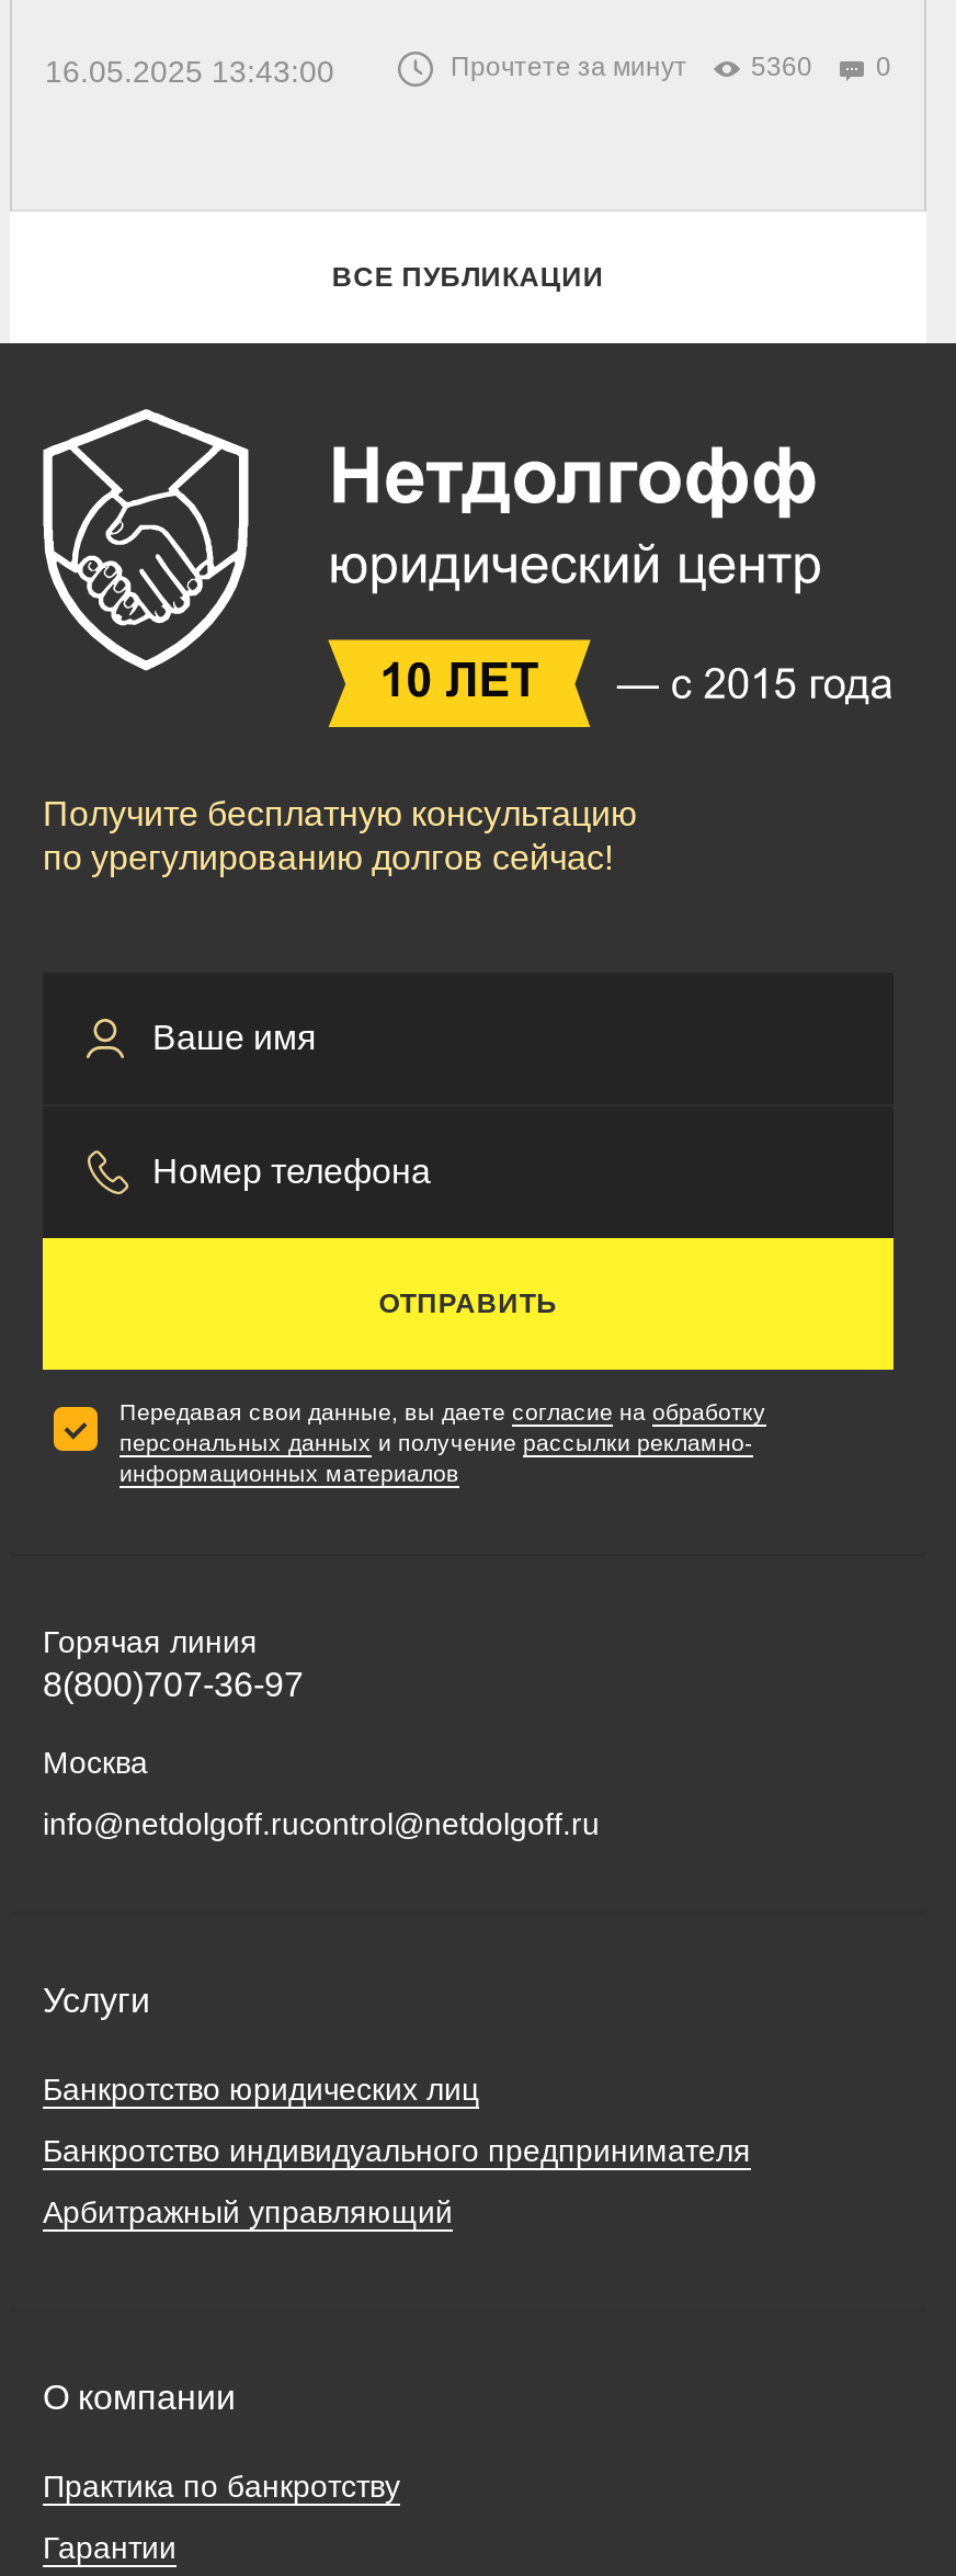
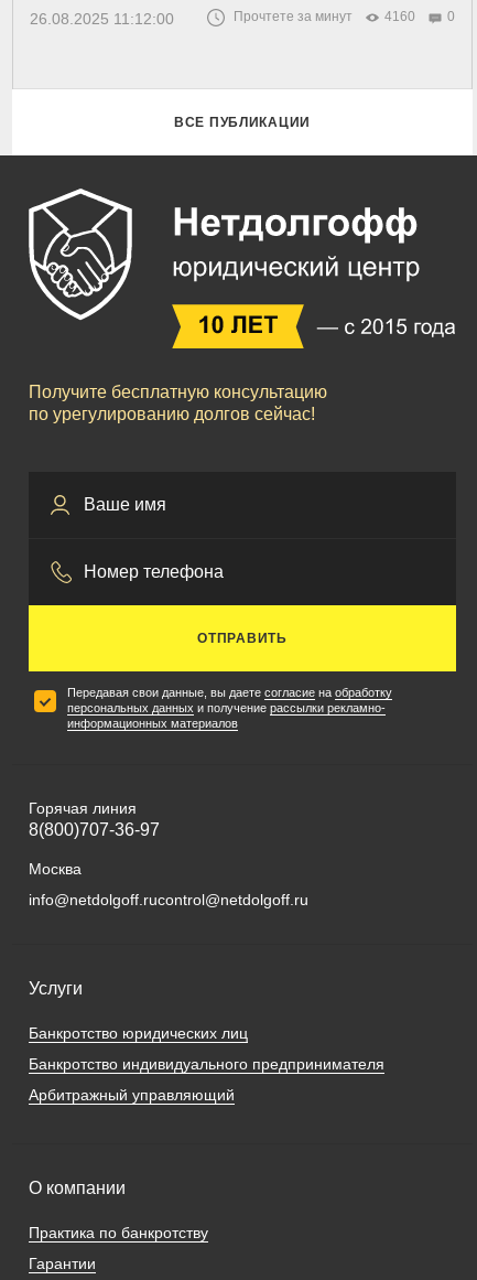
- 16.05.2025 13:43:00
+ 26.08.2025 11:12:00

- 5360
+ 4160
